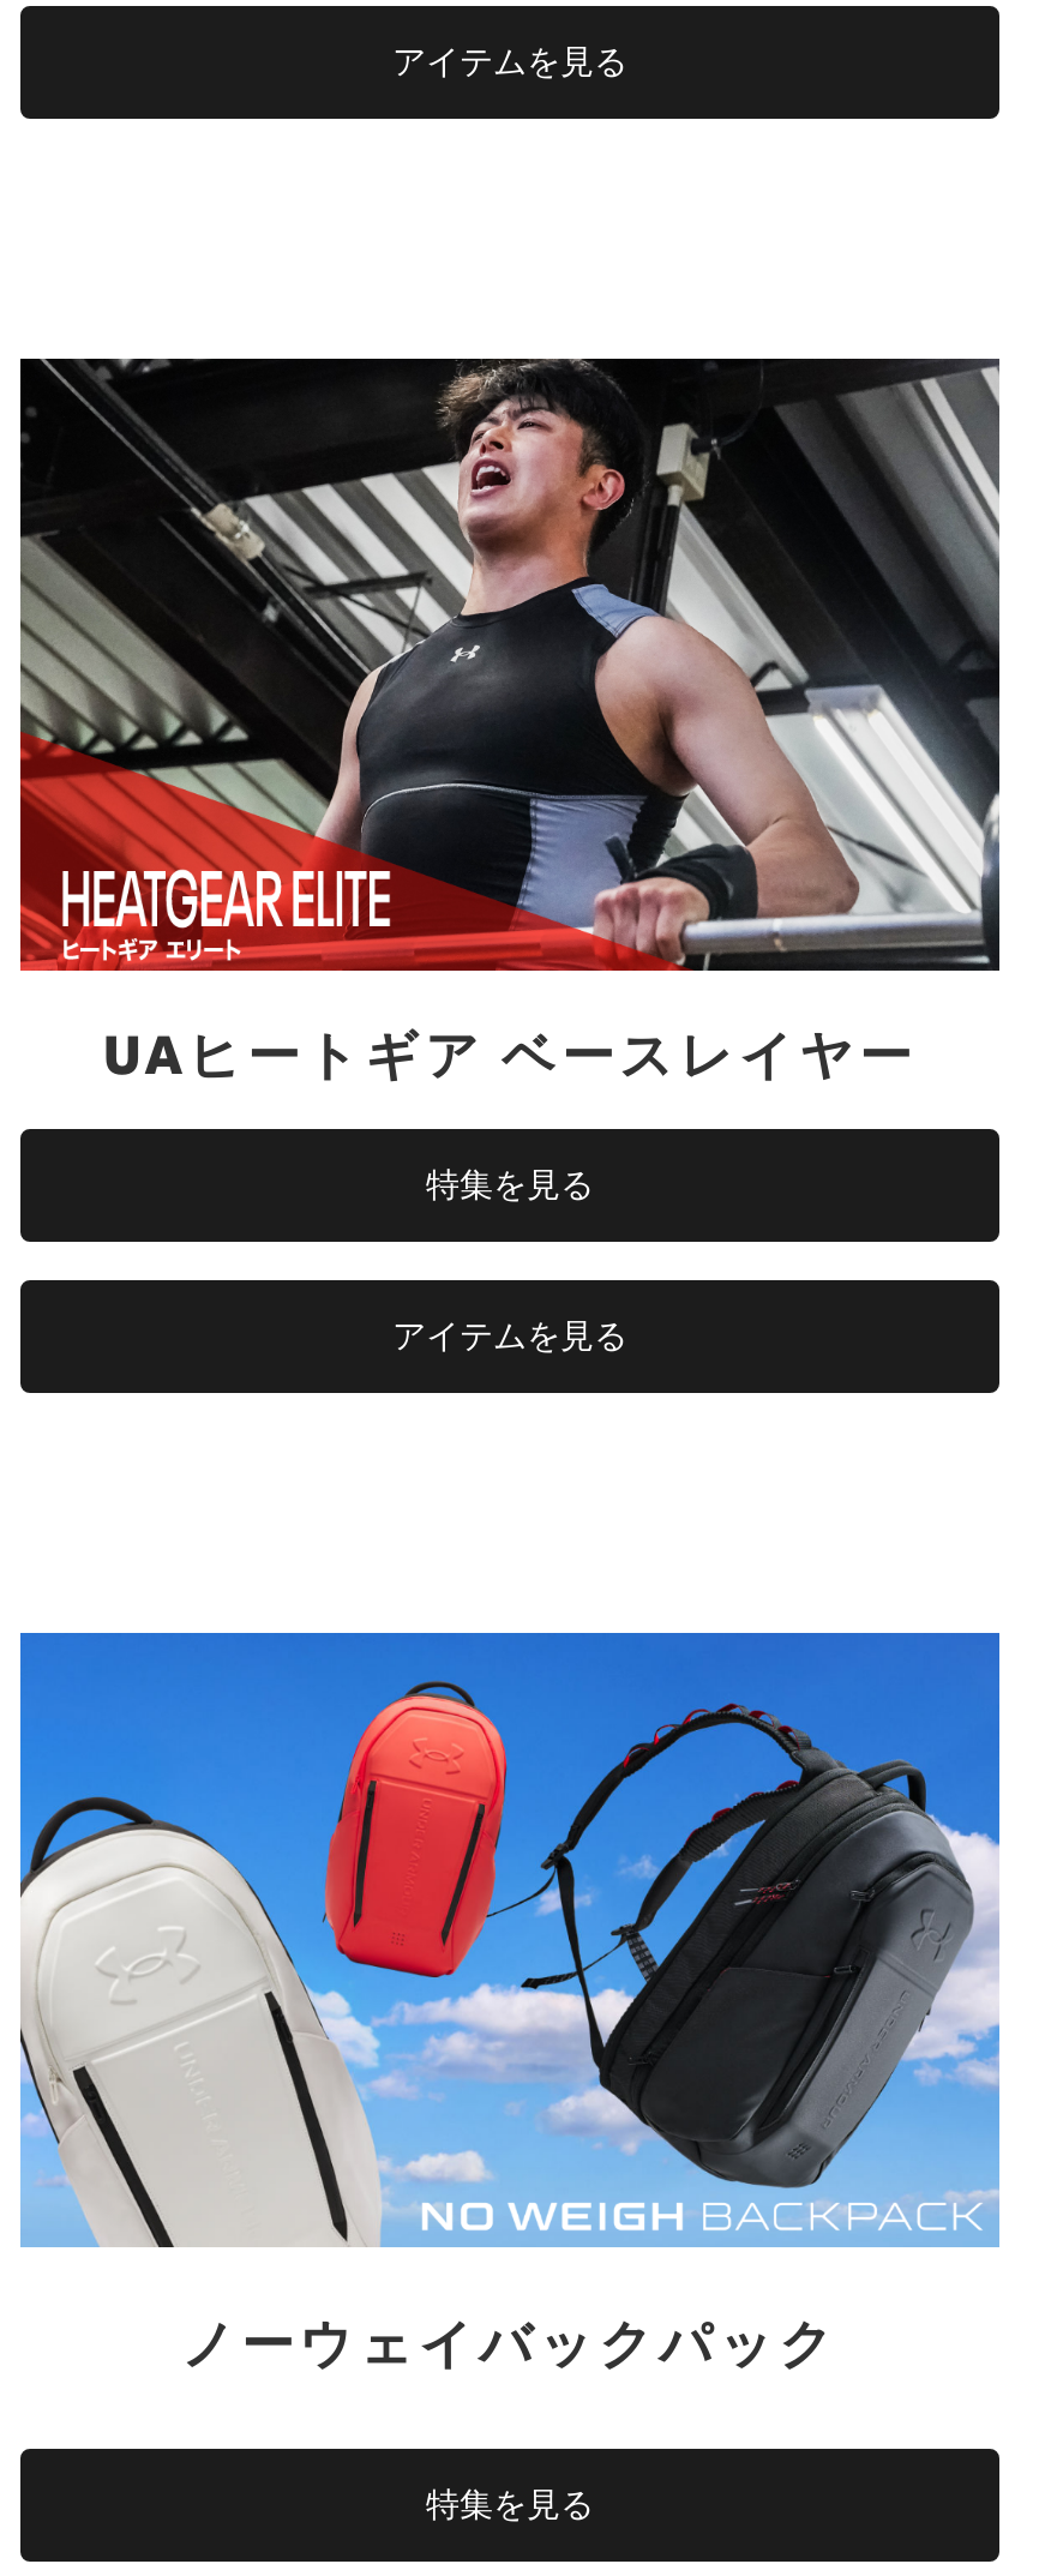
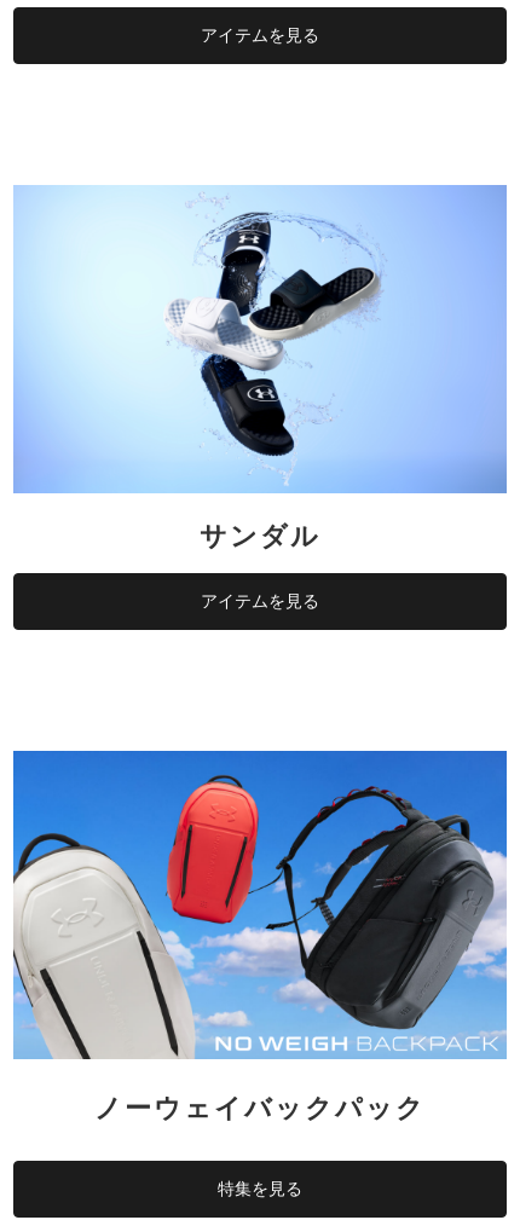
- [image]
- UAヒートギア ベースレイヤー
- 特集を見る
+ [image]
+ サンダル
